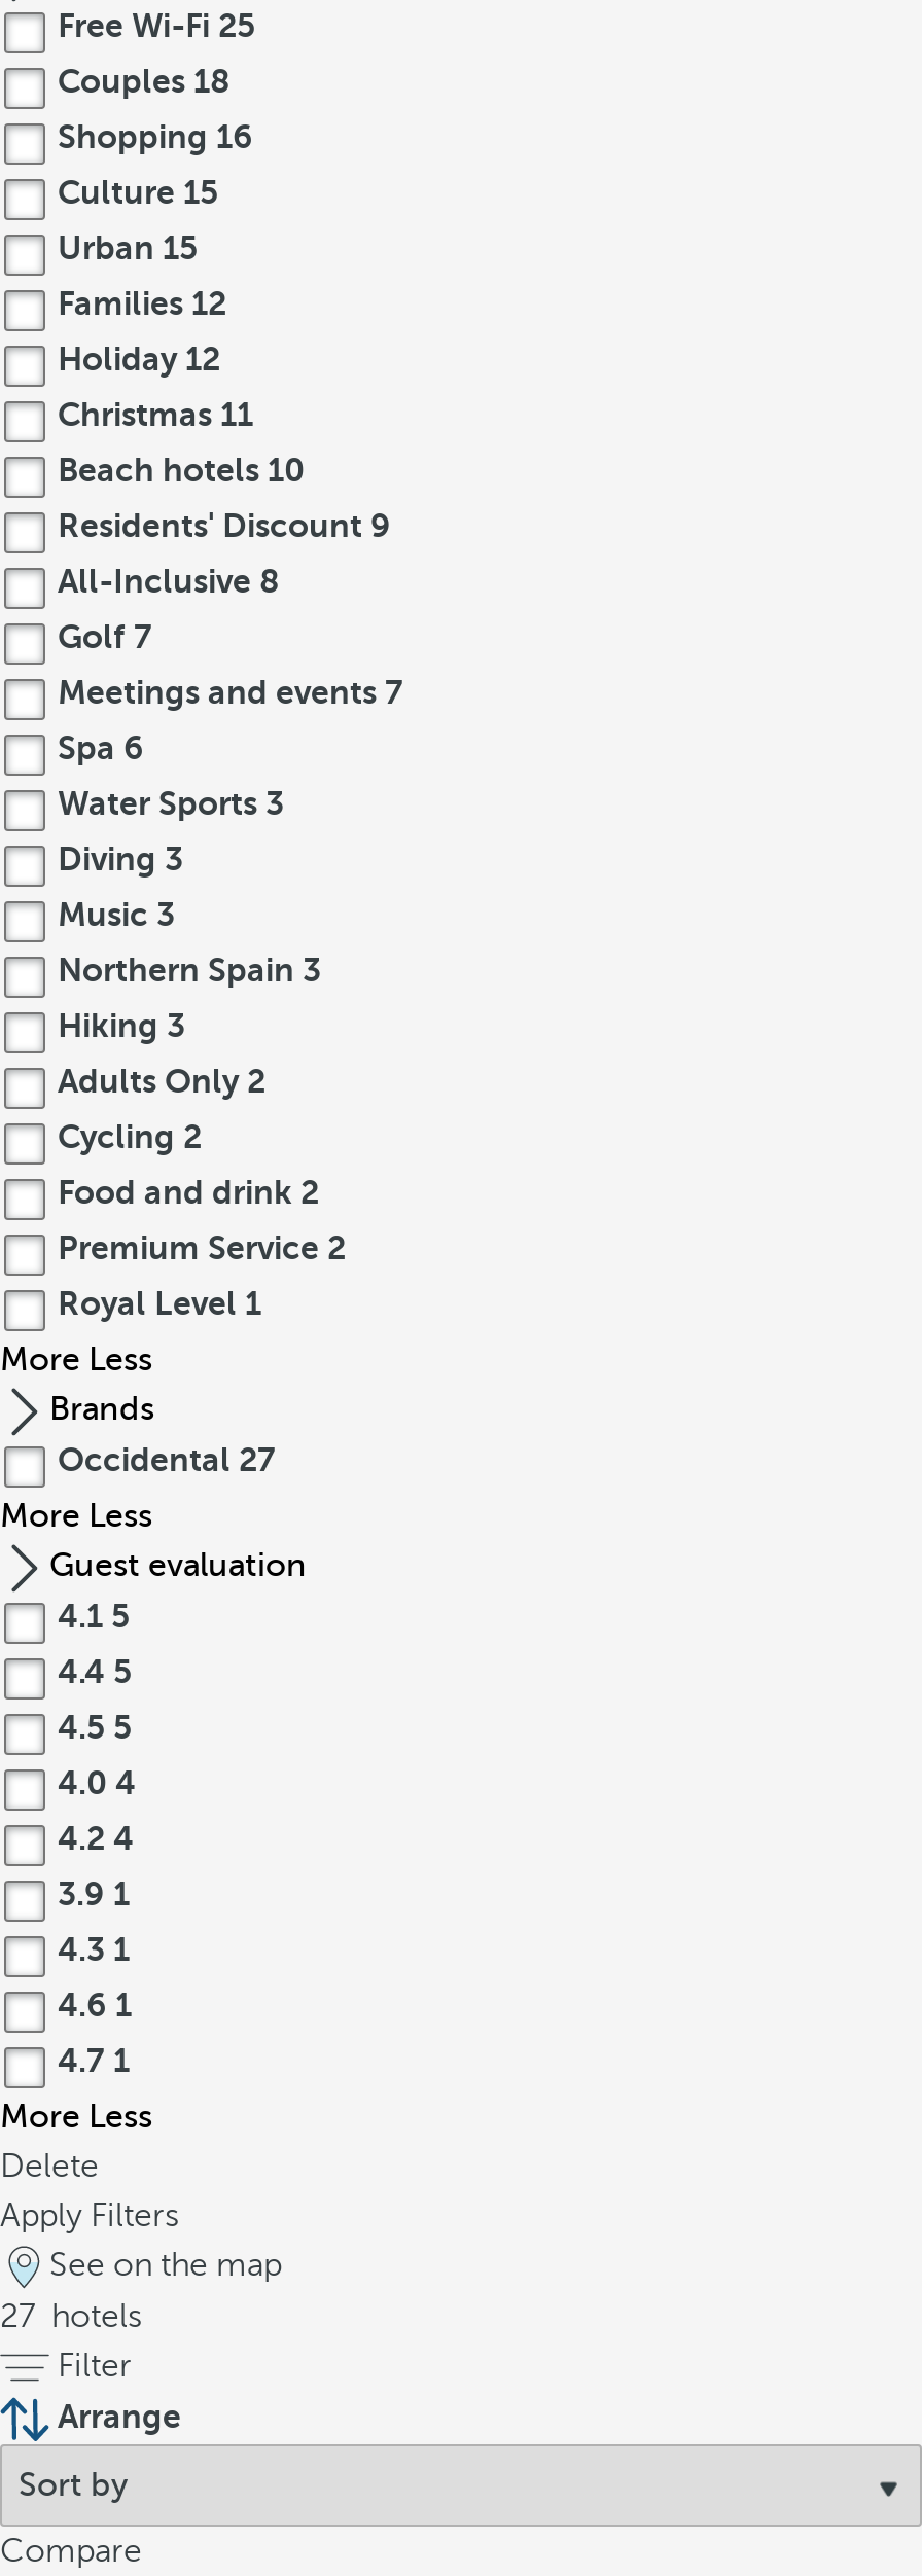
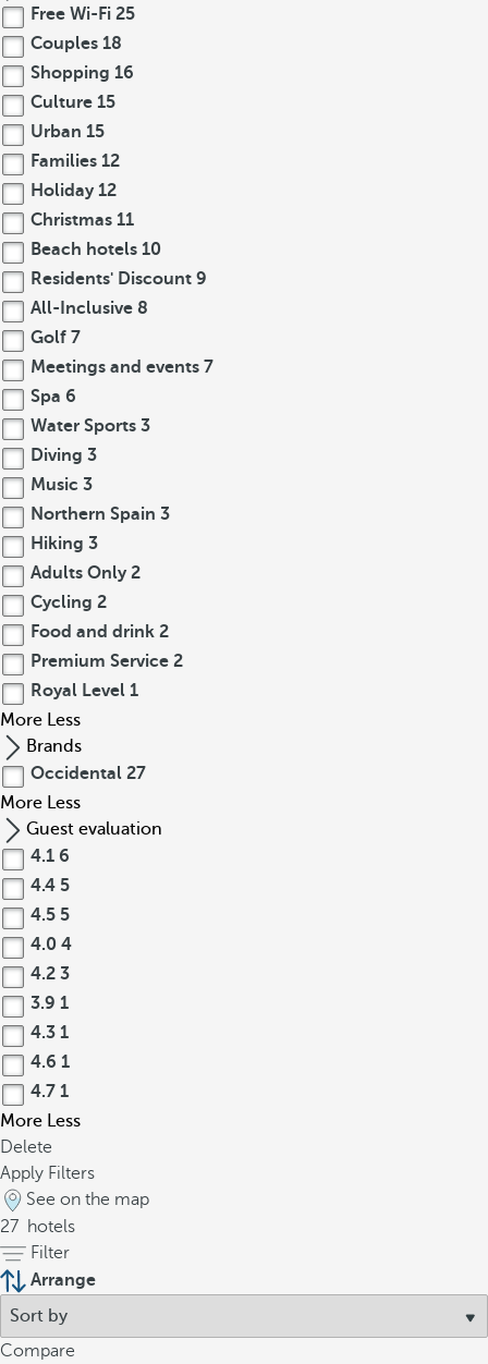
- 4.1 5
+ 4.1 6

- 4.2 4
+ 4.2 3
